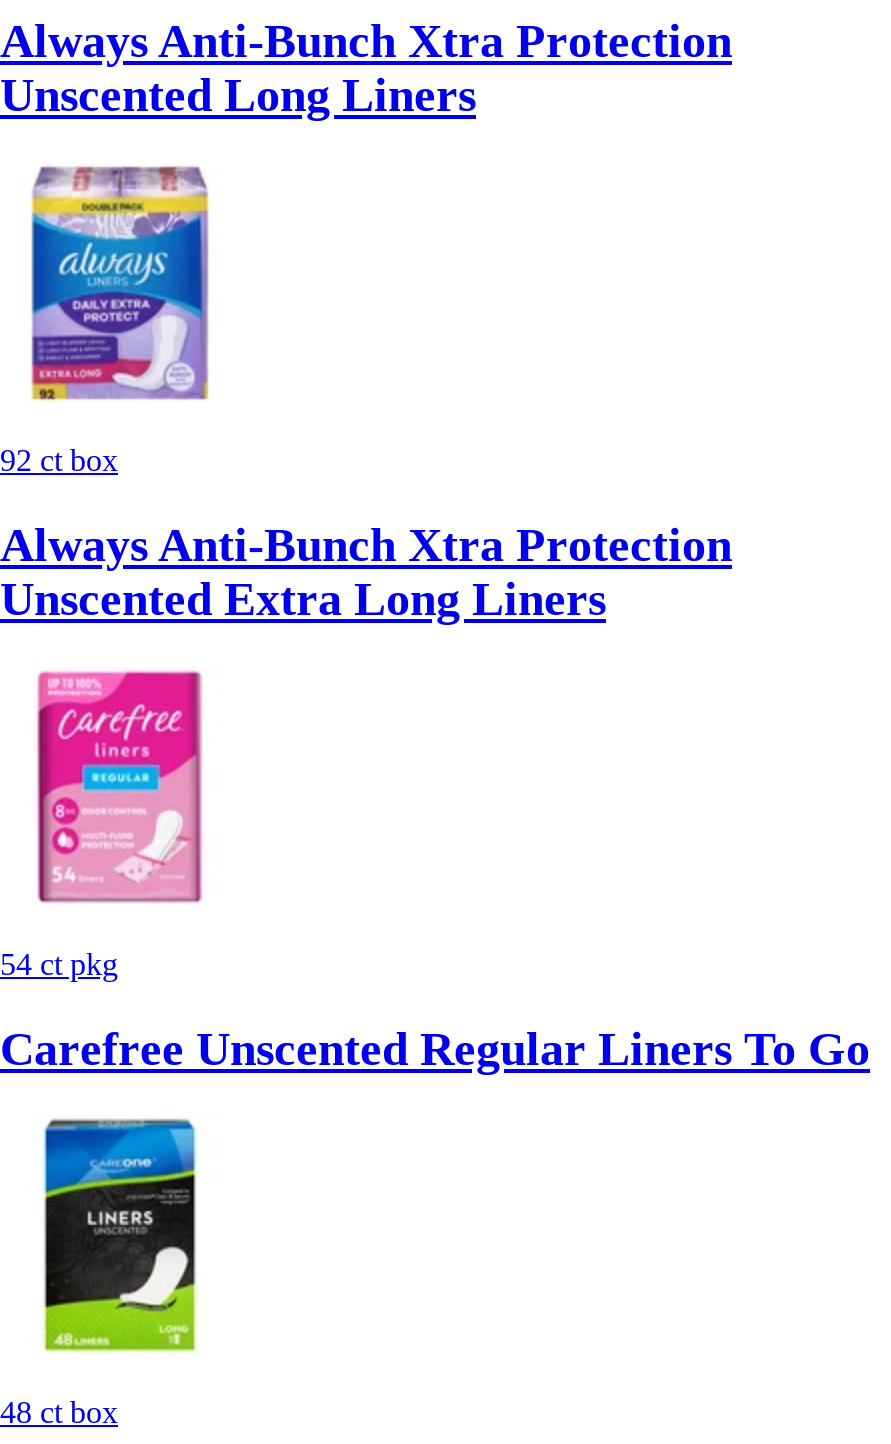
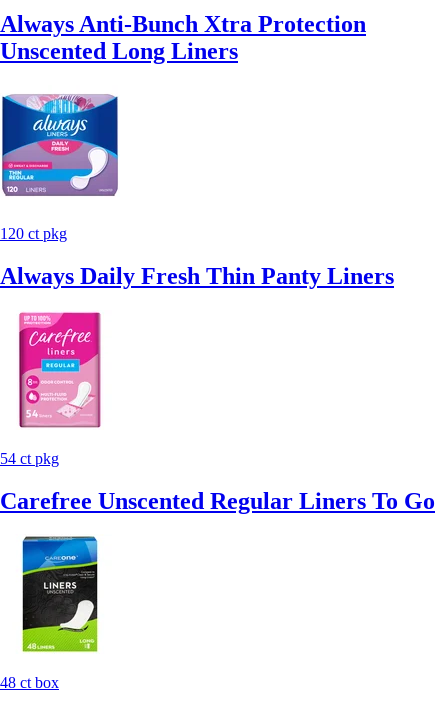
- [image]
- 92 ct box
+ [image]
+ 120 ct pkg

- Always Anti-Bunch Xtra Protection
- Unscented Extra Long Liners
+ Always Daily Fresh Thin Panty Liners
